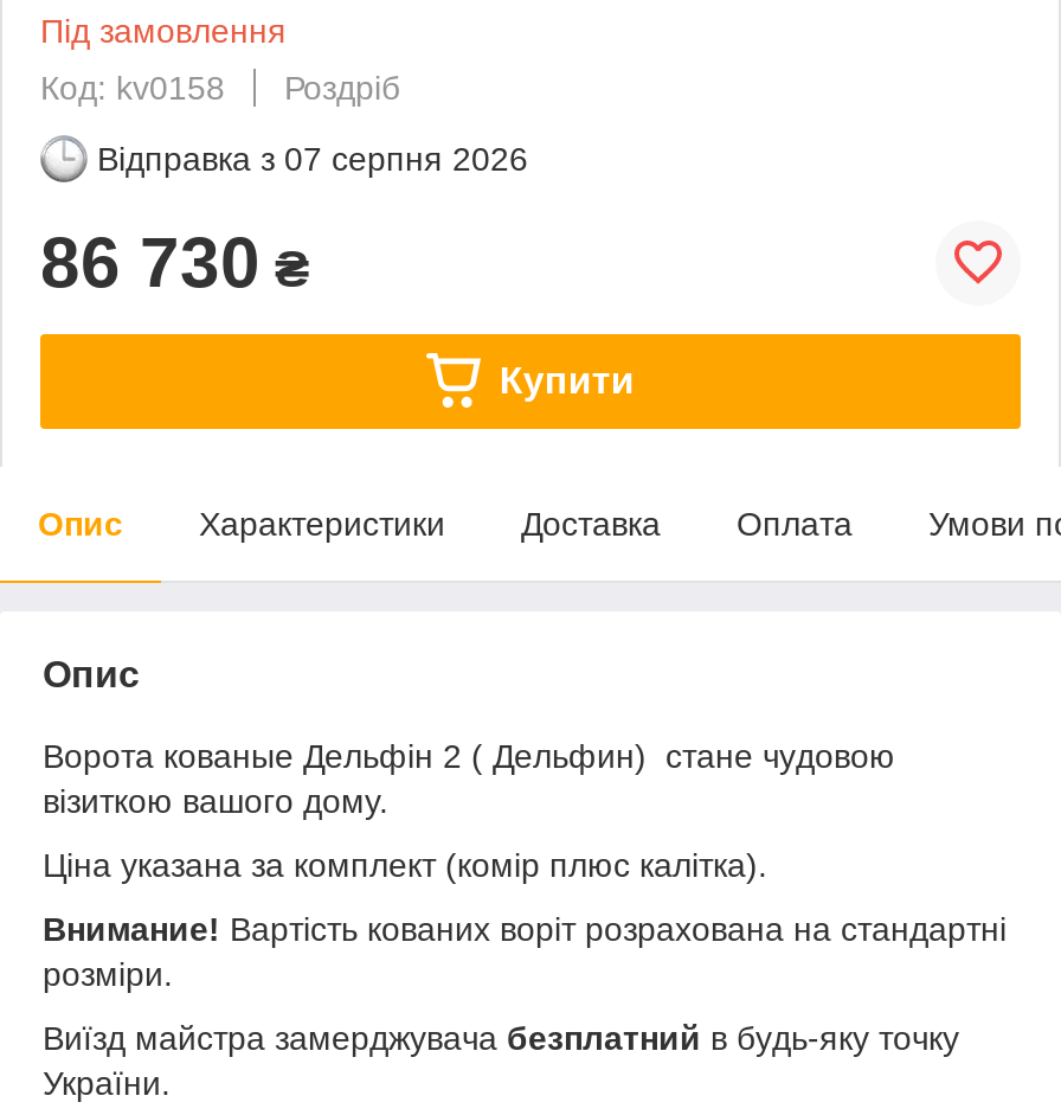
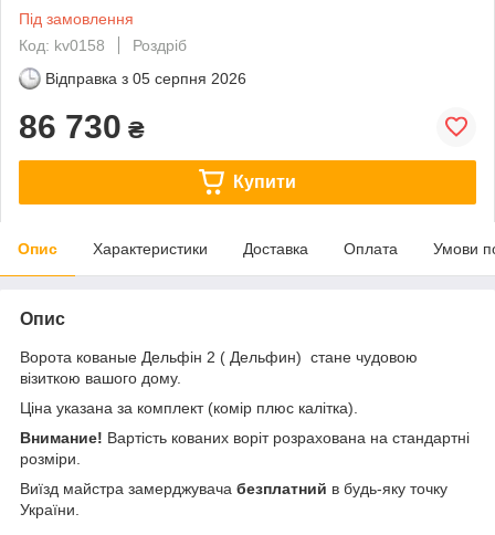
- Відправка з 07 серпня 2026
+ Відправка з 05 серпня 2026
